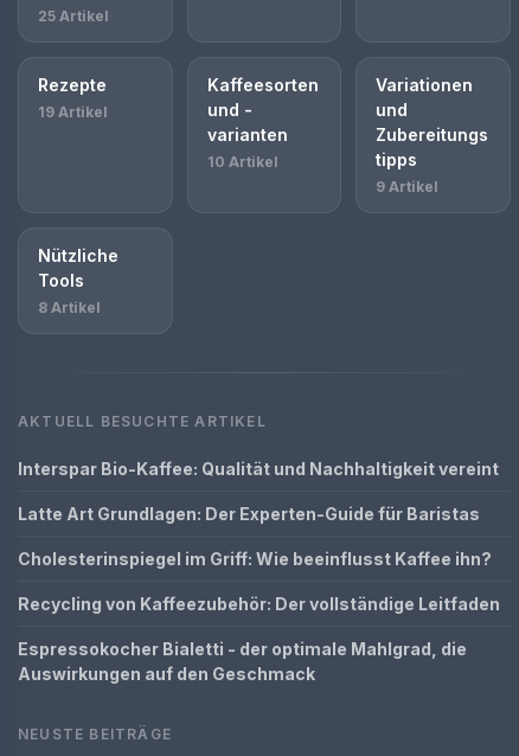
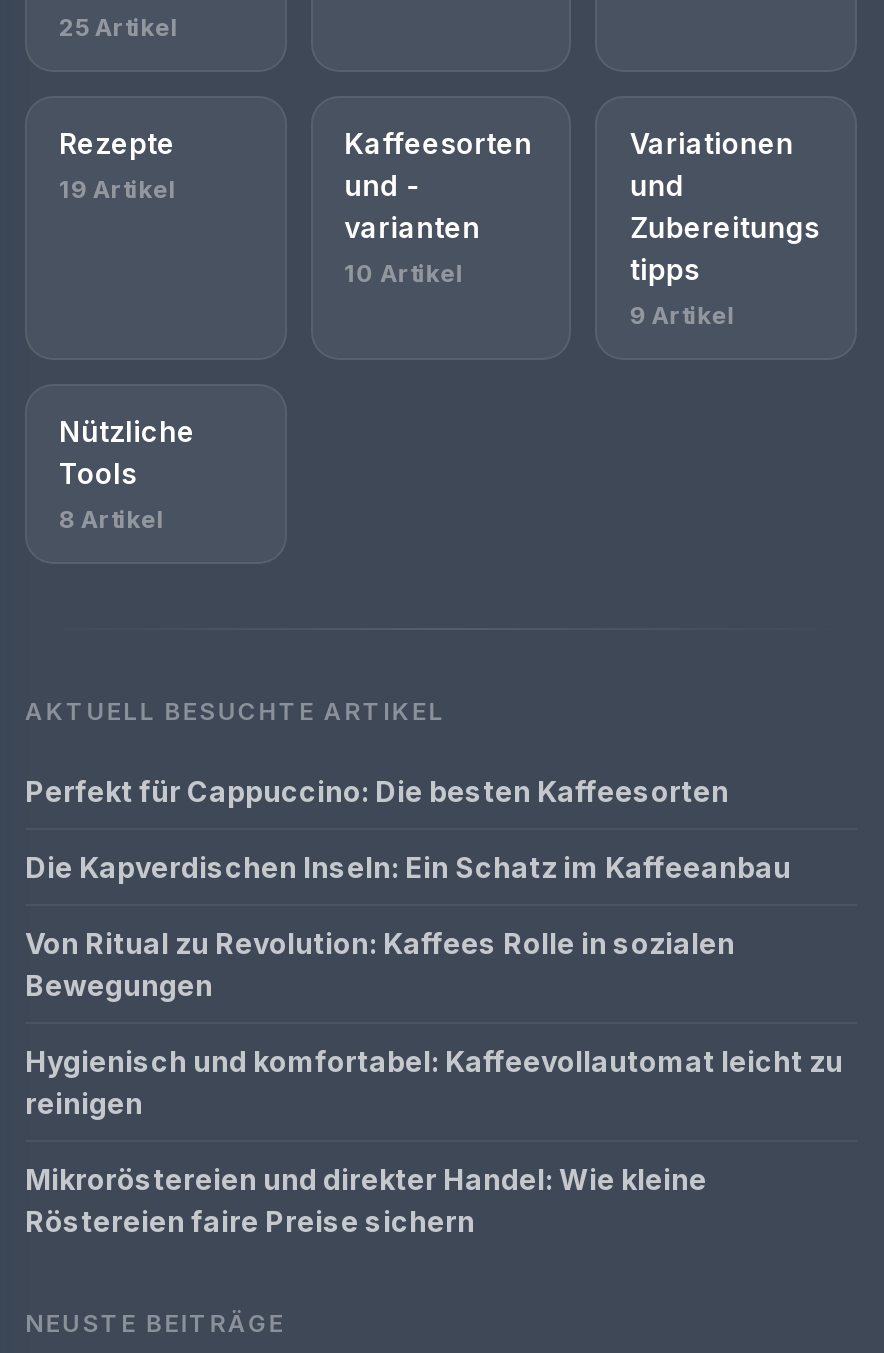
- Interspar Bio-Kaffee: Qualität und Nachhaltigkeit vereint
+ Perfekt für Cappuccino: Die besten Kaffeesorten

- Latte Art Grundlagen: Der Experten-Guide für Baristas
+ Die Kapverdischen Inseln: Ein Schatz im Kaffeeanbau

- Cholesterinspiegel im Griff: Wie beeinflusst Kaffee ihn?
+ Von Ritual zu Revolution: Kaffees Rolle in sozialen
+ Bewegungen

- Recycling von Kaffeezubehör: Der vollständige Leitfaden
+ Hygienisch und komfortabel: Kaffeevollautomat leicht zu
+ reinigen

- Espressokocher Bialetti - der optimale Mahlgrad, die
- Auswirkungen auf den Geschmack
+ Mikroröstereien und direkter Handel: Wie kleine
+ Röstereien faire Preise sichern
